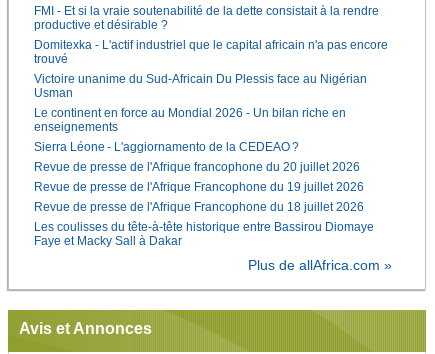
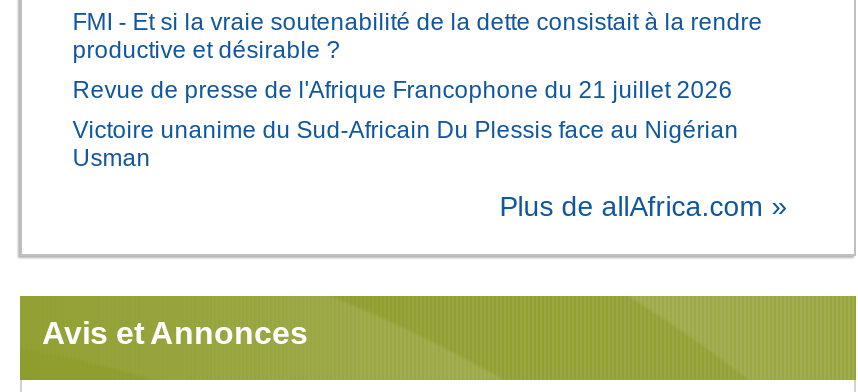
- Domitexka - L'actif industriel que le capital africain n'a pas encore
- trouvé
+ Revue de presse de l'Afrique Francophone du 21 juillet 2026

- Le continent en force au Mondial 2026 - Un bilan riche en
- enseignements
- Sierra Léone - L'aggiornamento de la CEDEAO ?
- Revue de presse de l'Afrique francophone du 20 juillet 2026
- Revue de presse de l'Afrique Francophone du 19 juillet 2026
- Revue de presse de l'Afrique Francophone du 18 juillet 2026
- Les coulisses du tête-à-tête historique entre Bassirou Diomaye
- Faye et Macky Sall à Dakar
